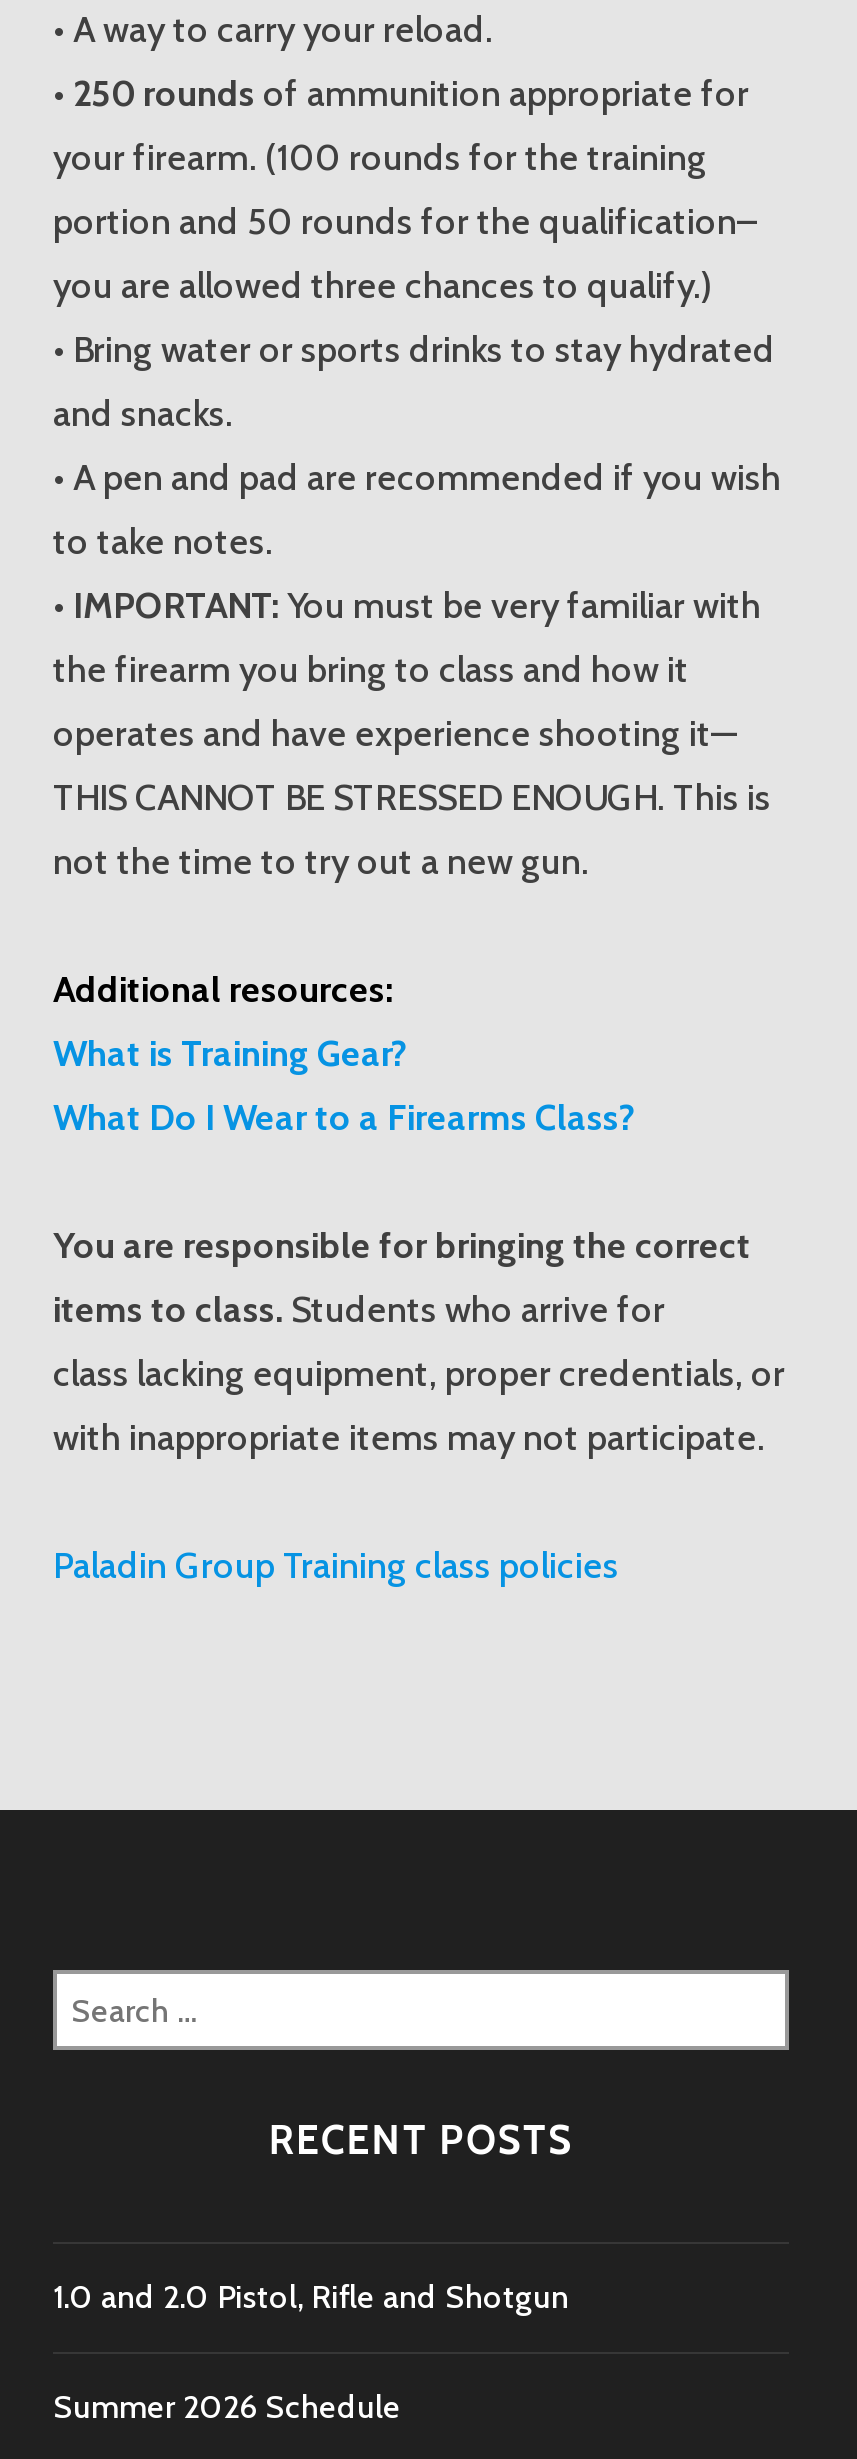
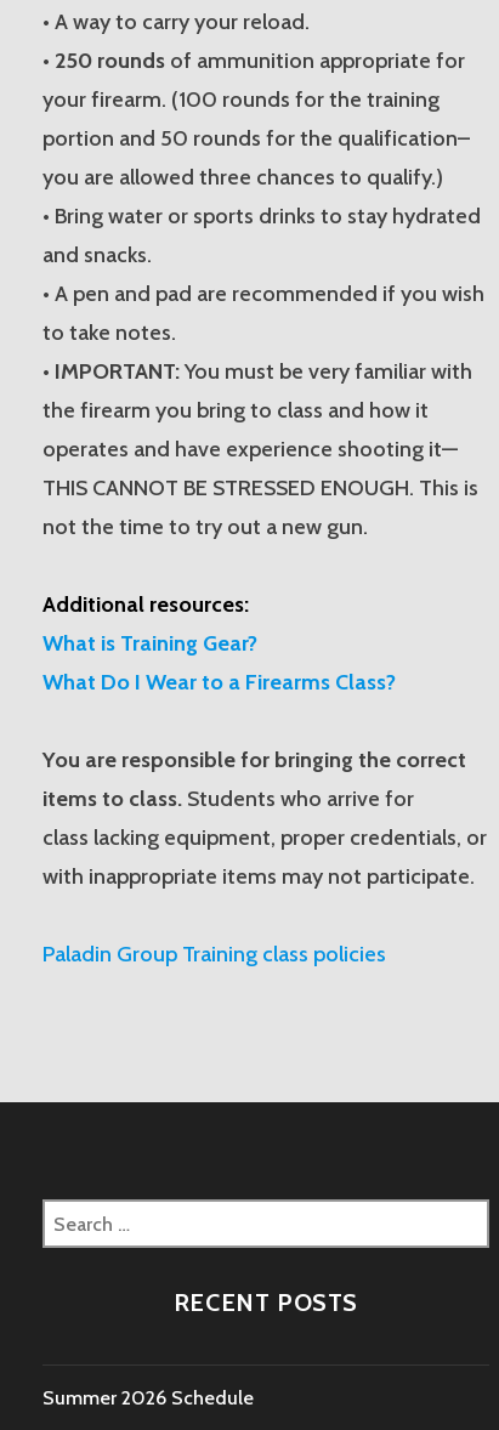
- 1.0 and 2.0 Pistol, Rifle and Shotgun
